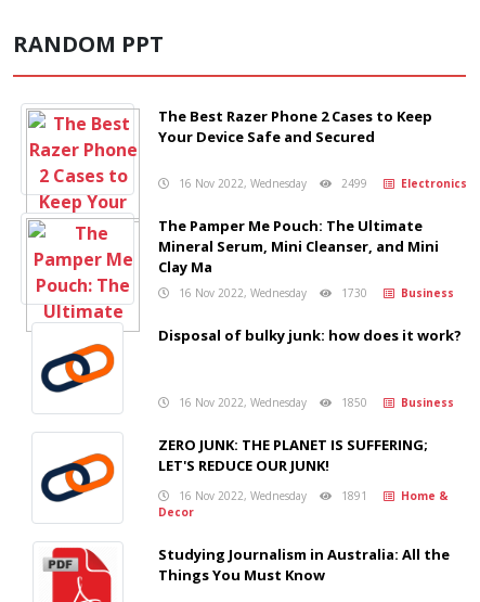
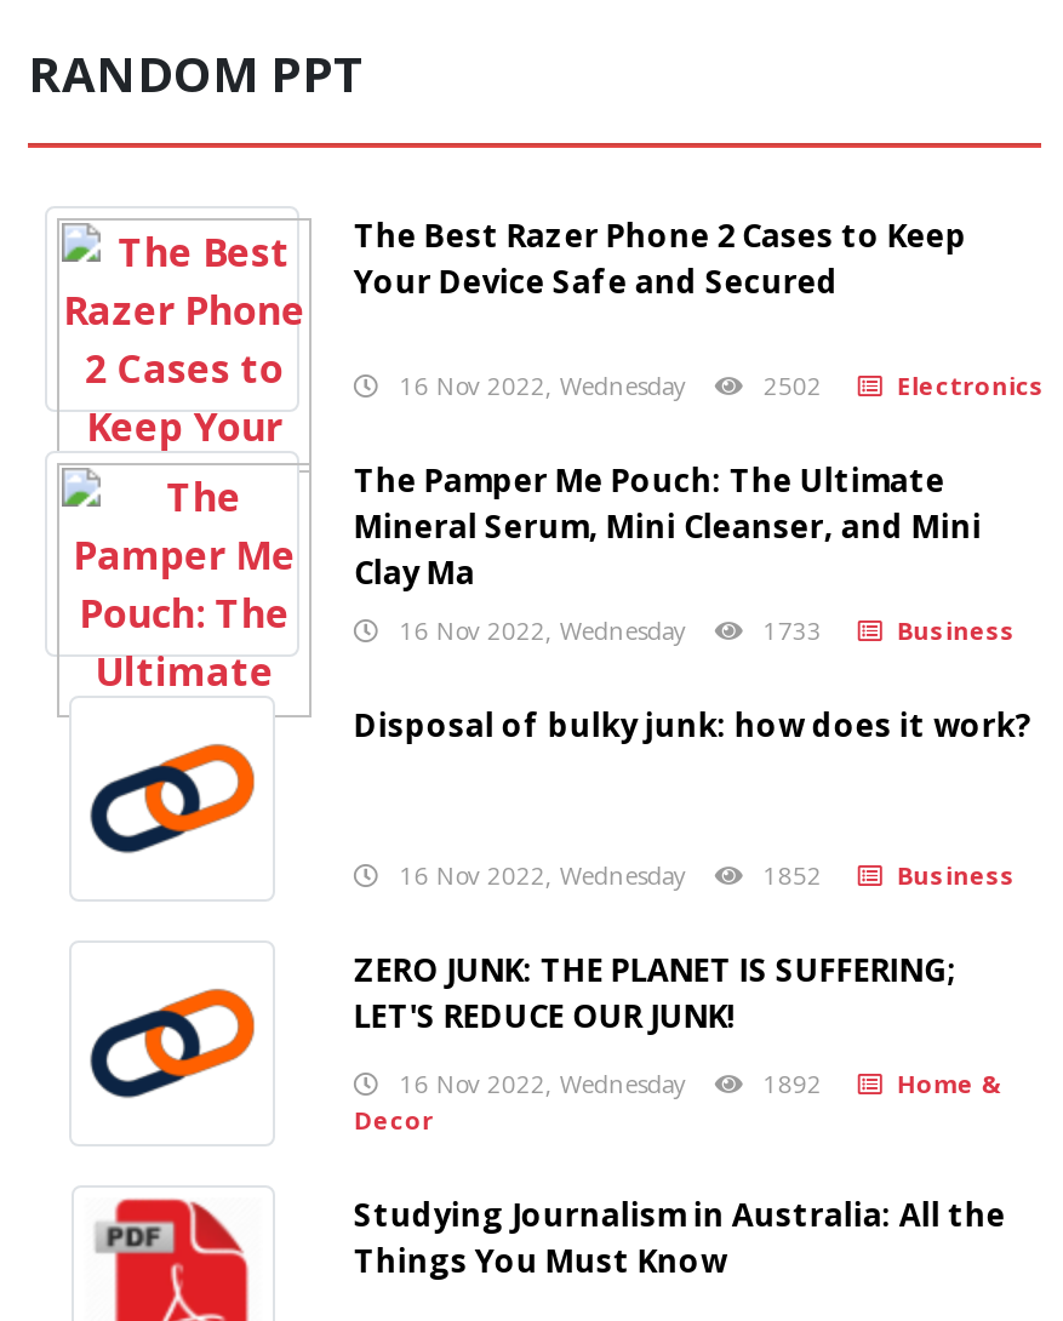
- 16 Nov 2022, Wednesday 2499 Electronics
+ 16 Nov 2022, Wednesday 2502 Electronics

- 16 Nov 2022, Wednesday 1730 Business
+ 16 Nov 2022, Wednesday 1733 Business

- 16 Nov 2022, Wednesday 1850 Business
+ 16 Nov 2022, Wednesday 1852 Business

- 16 Nov 2022, Wednesday 1891 Home &
+ 16 Nov 2022, Wednesday 1892 Home &
